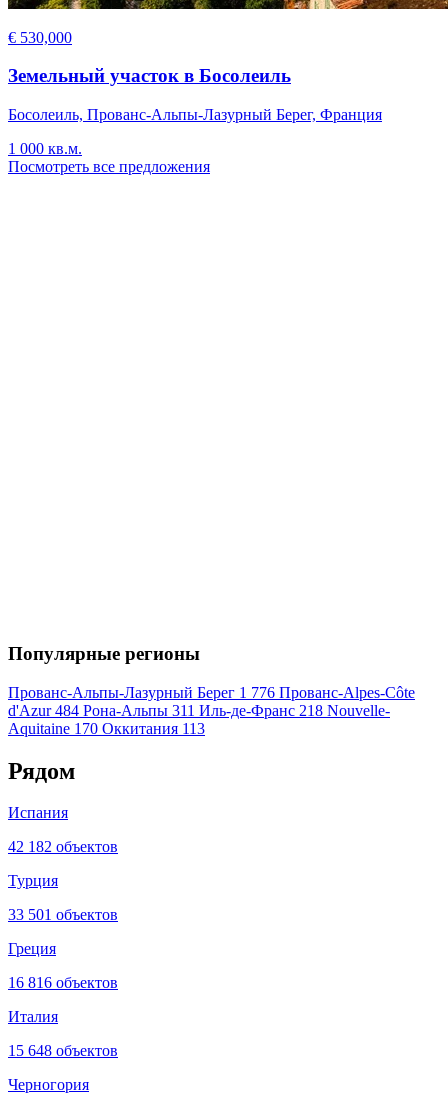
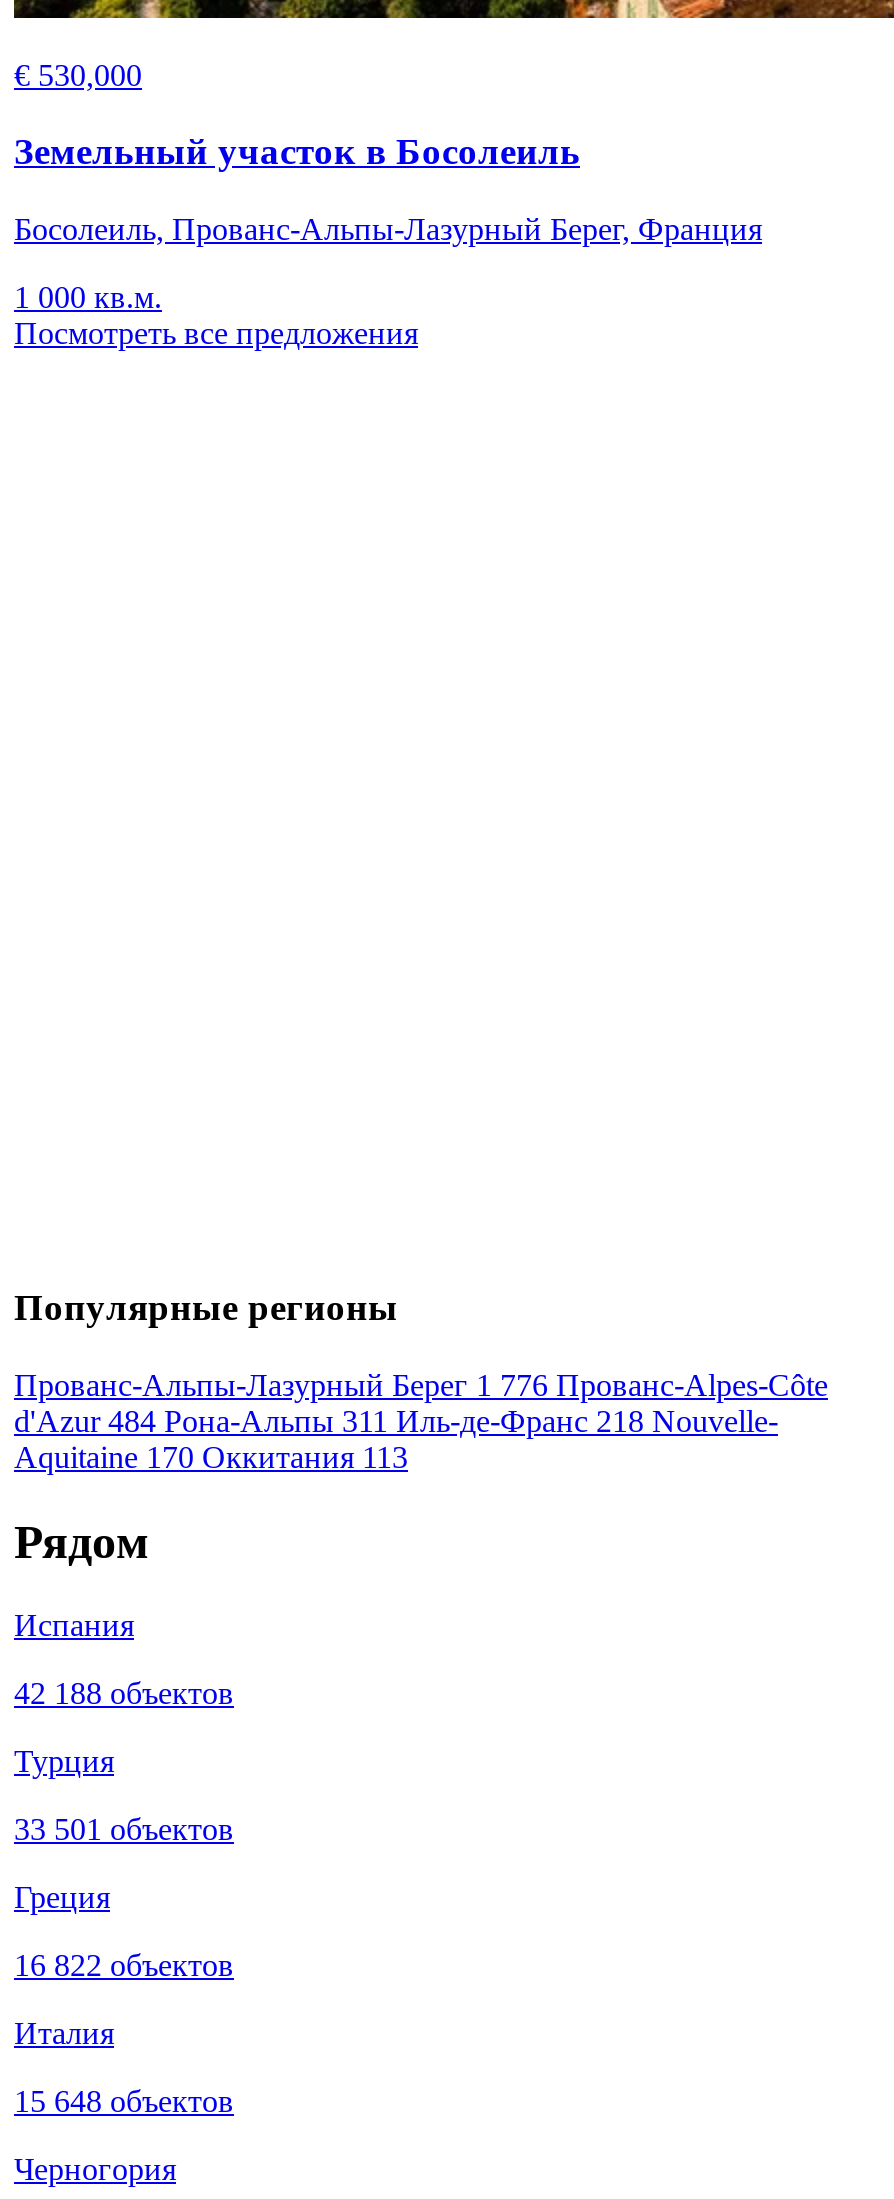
- 42 182 объектов
+ 42 188 объектов

- 16 816 объектов
+ 16 822 объектов
